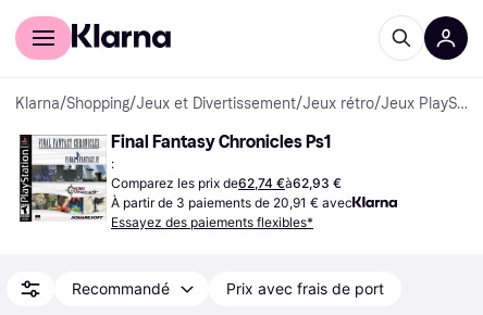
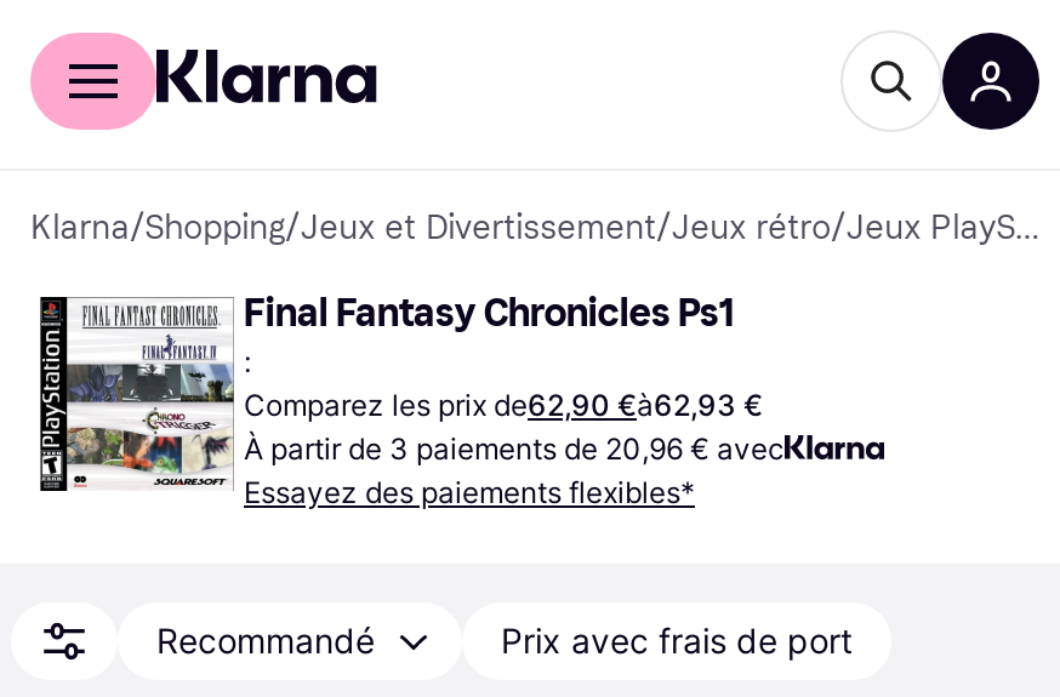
- Comparez les prix de62,74 €à62,93 €
+ Comparez les prix de62,90 €à62,93 €

- À partir de 3 paiements de 20,91 € avec
+ À partir de 3 paiements de 20,96 € avec
